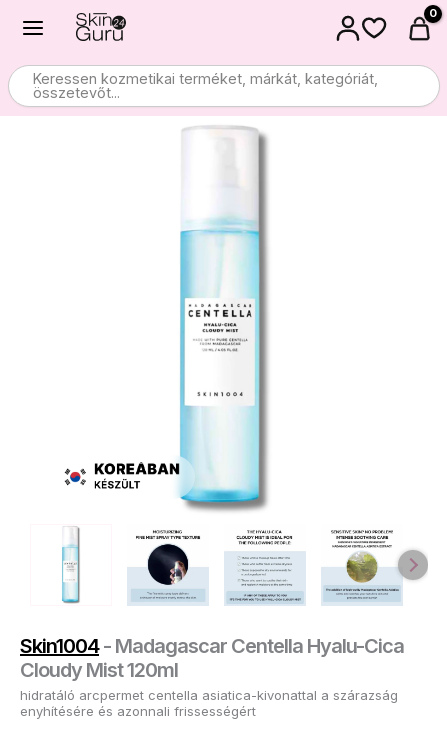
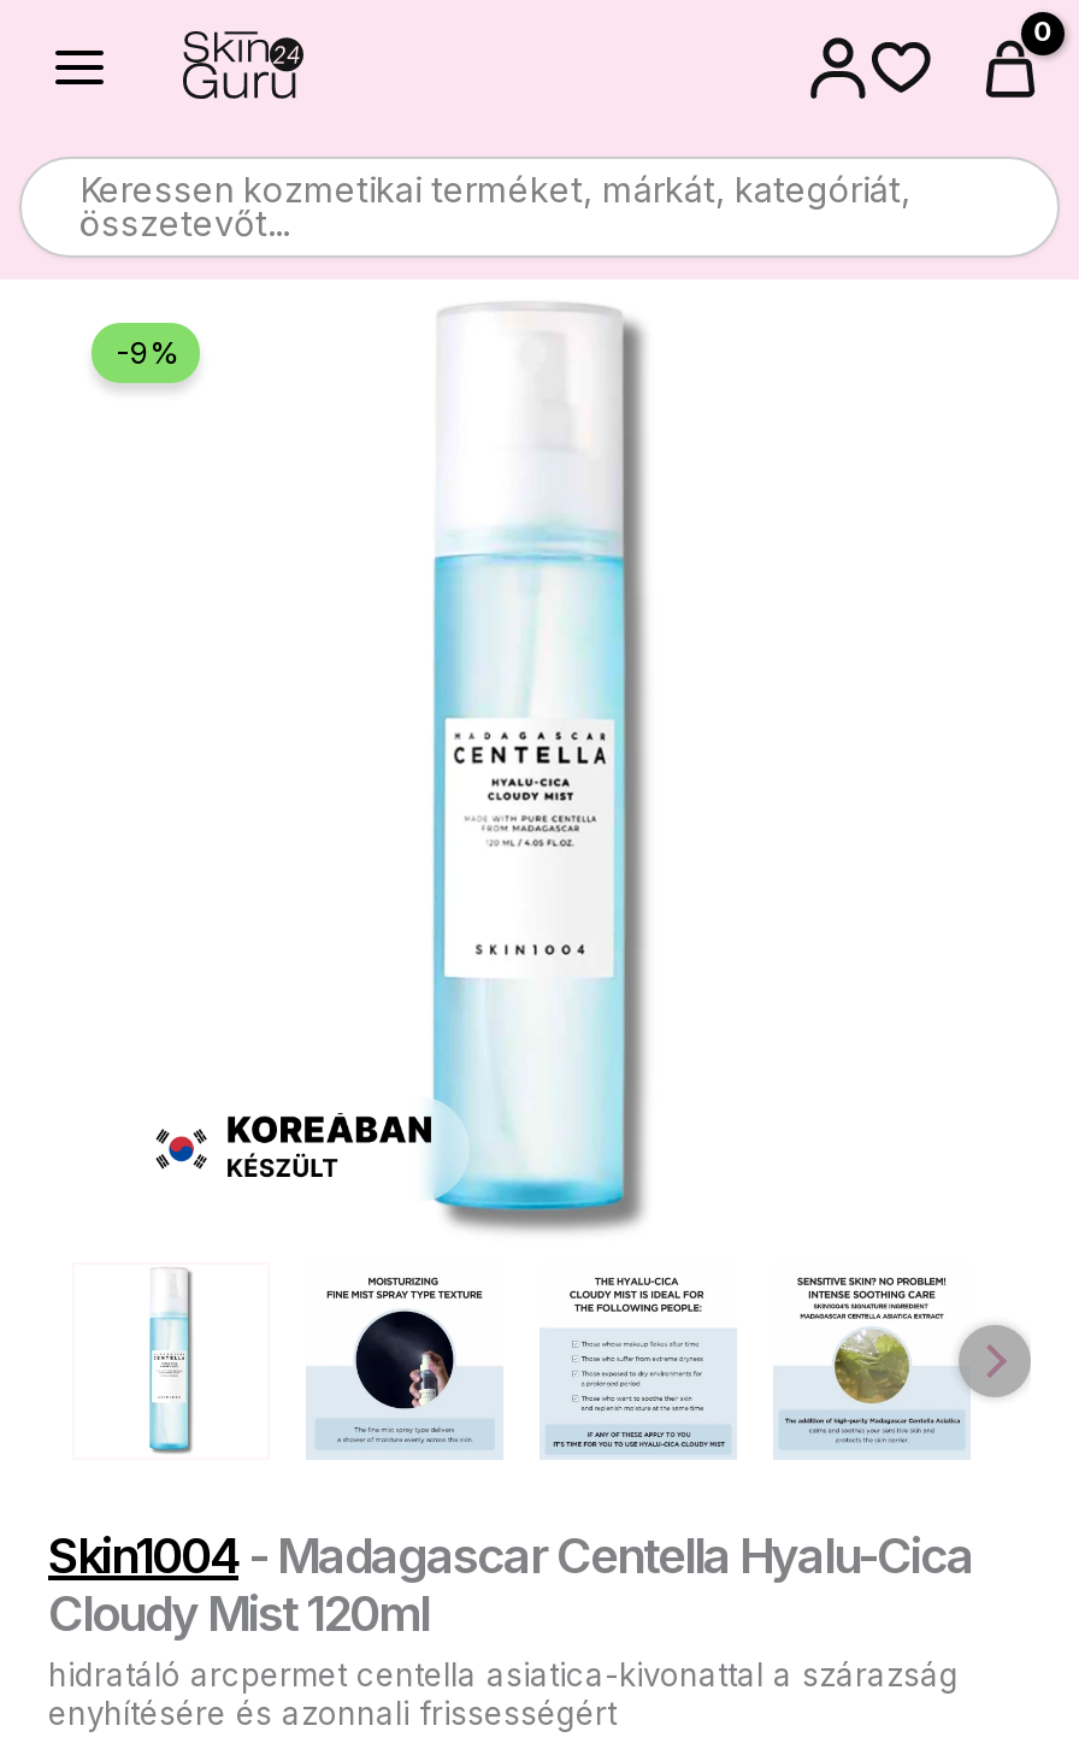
+ -9%
